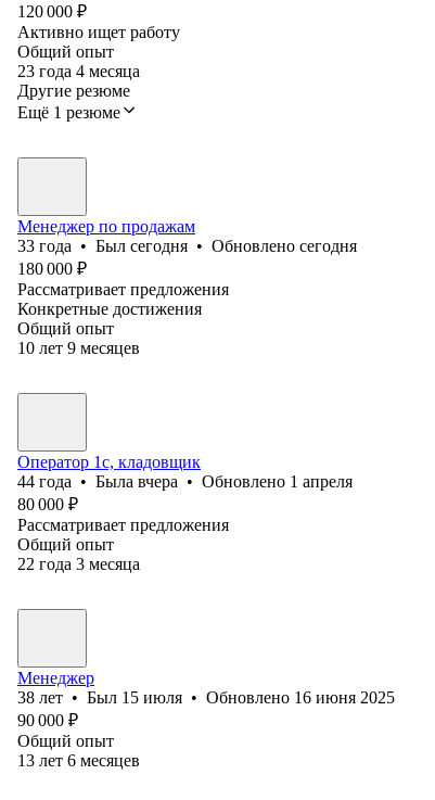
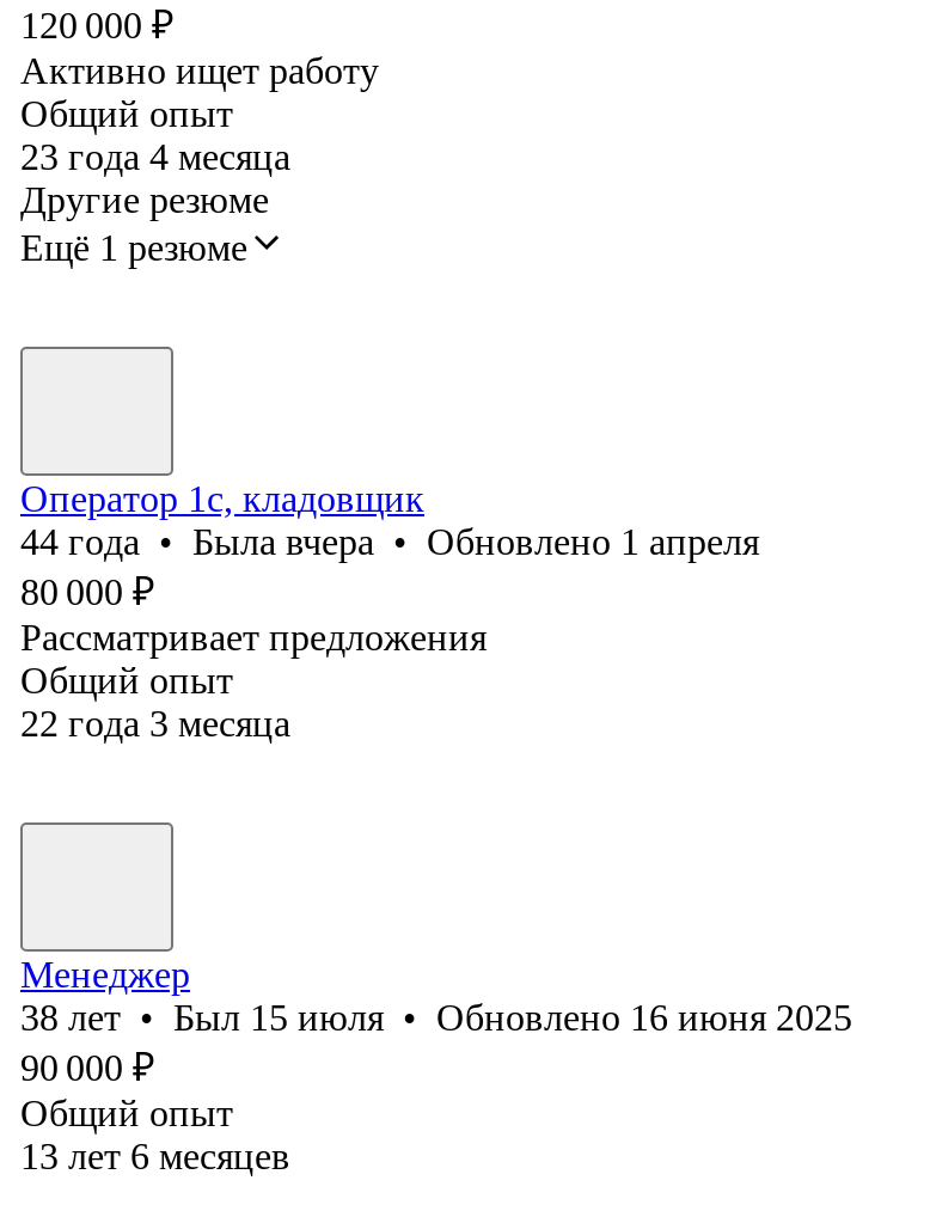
- Менеджер по продажам
- 33 года • Был сегодня • Обновлено сегодня
- 180 000 ₽
- Рассматривает предложения
- Конкретные достижения
- Общий опыт
- 10 лет 9 месяцев
